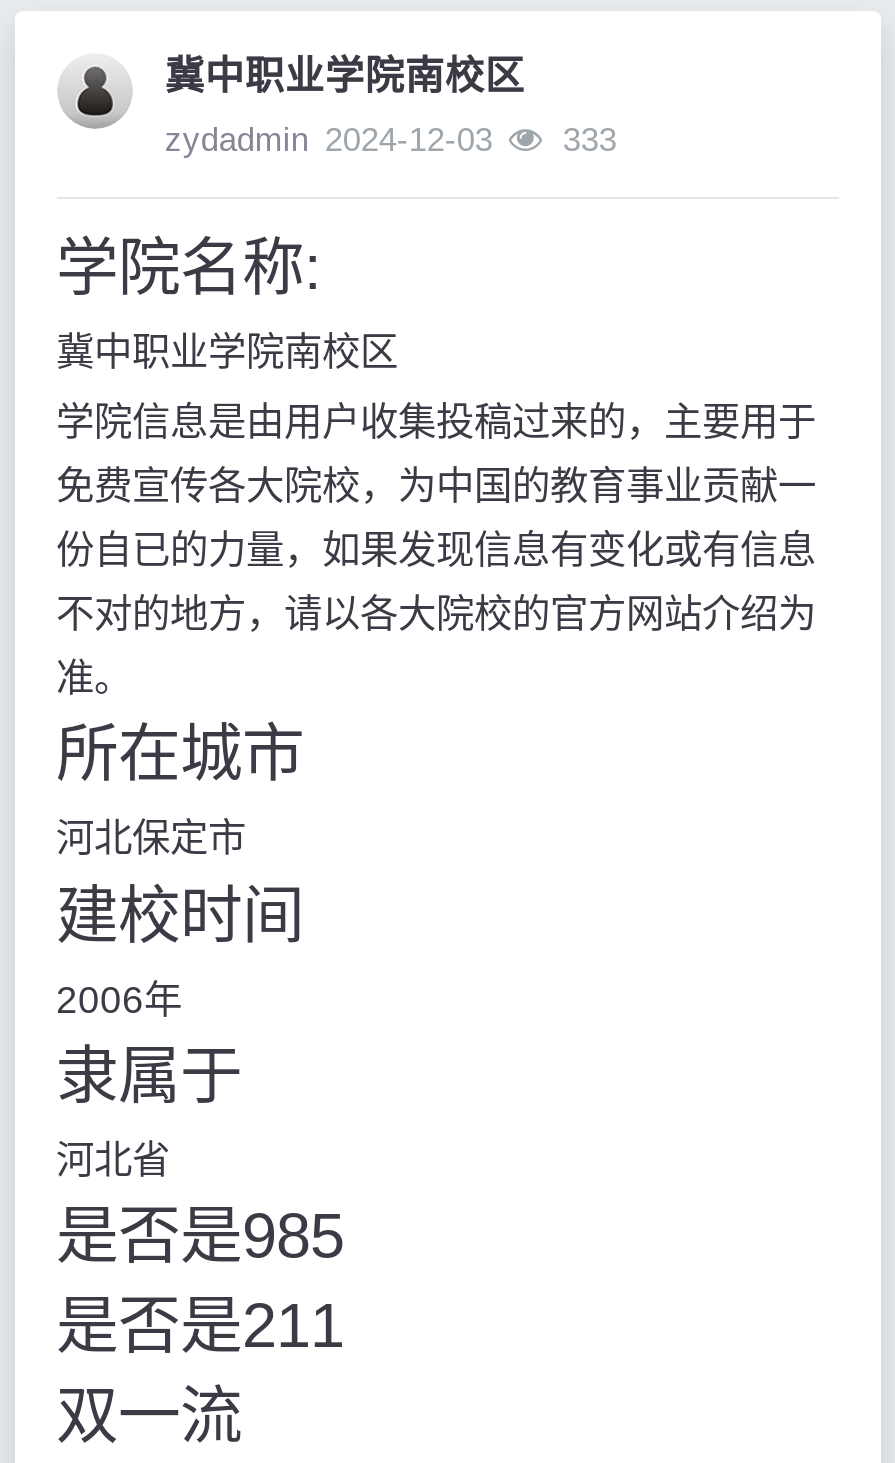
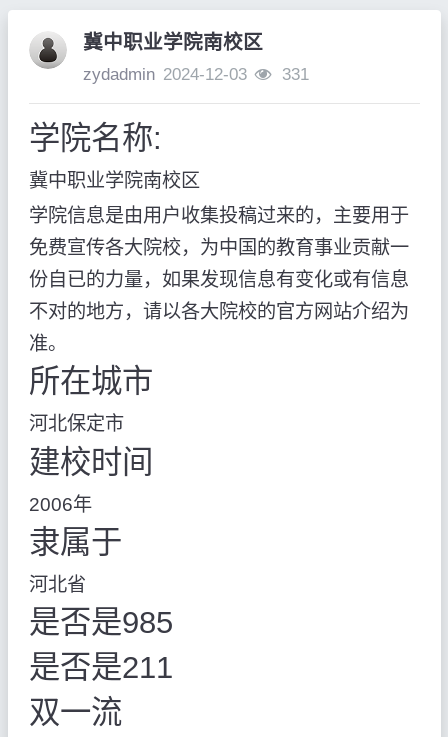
- zydadmin 2024-12-03 333
+ zydadmin 2024-12-03 331
